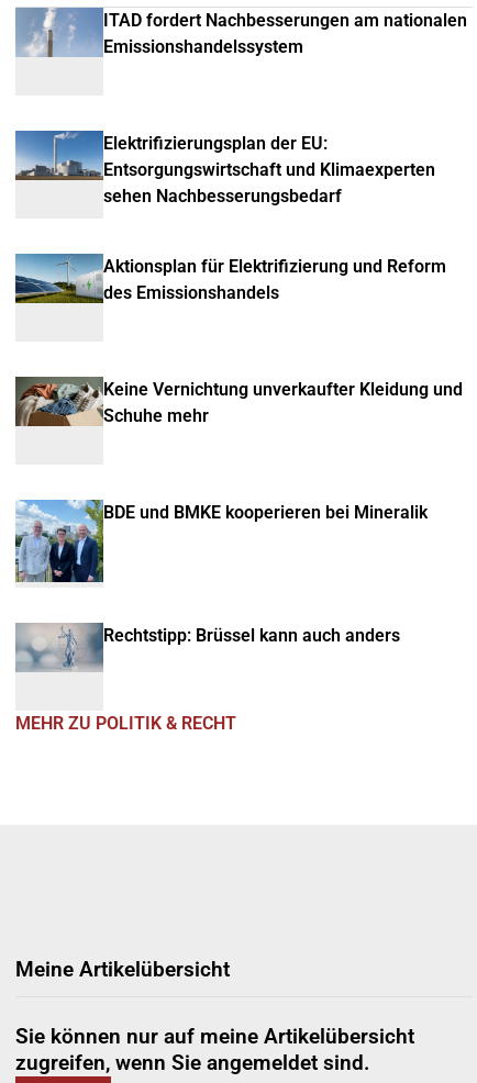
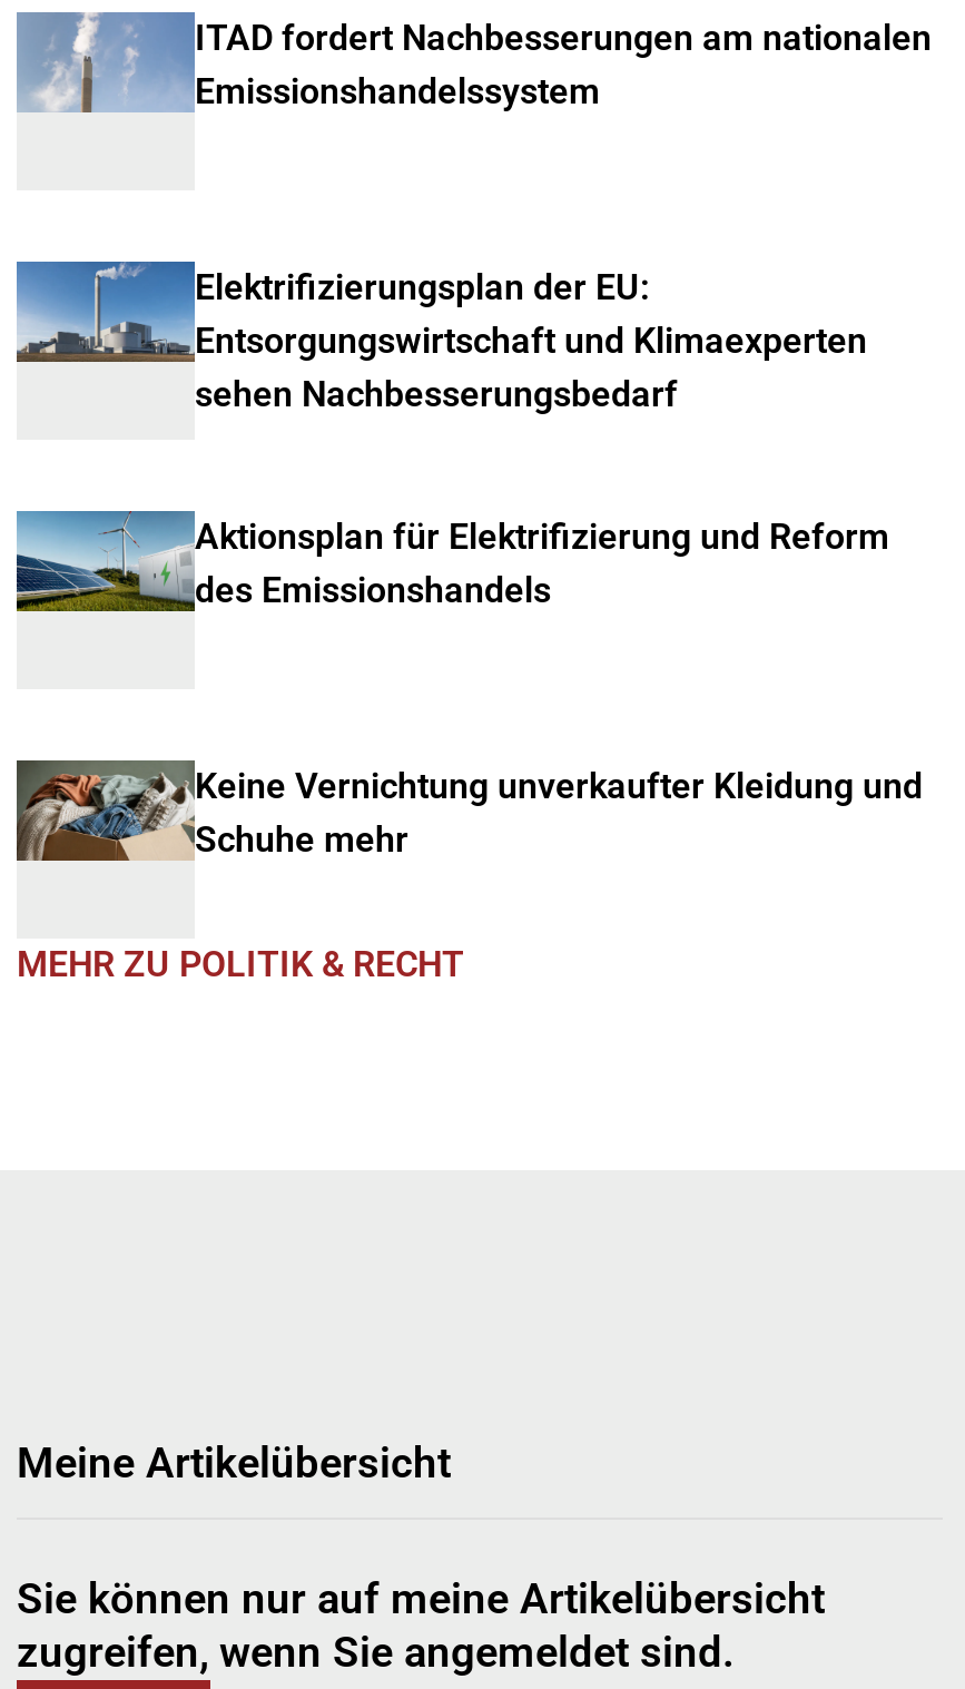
- [image]
- BDE und BMKE kooperieren bei Mineralik

- [image]
- Rechtstipp: Brüssel kann auch anders
